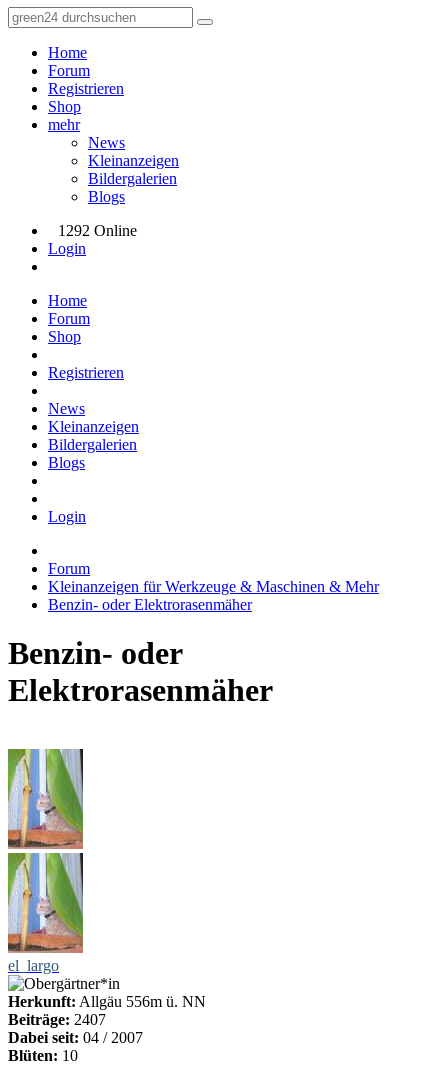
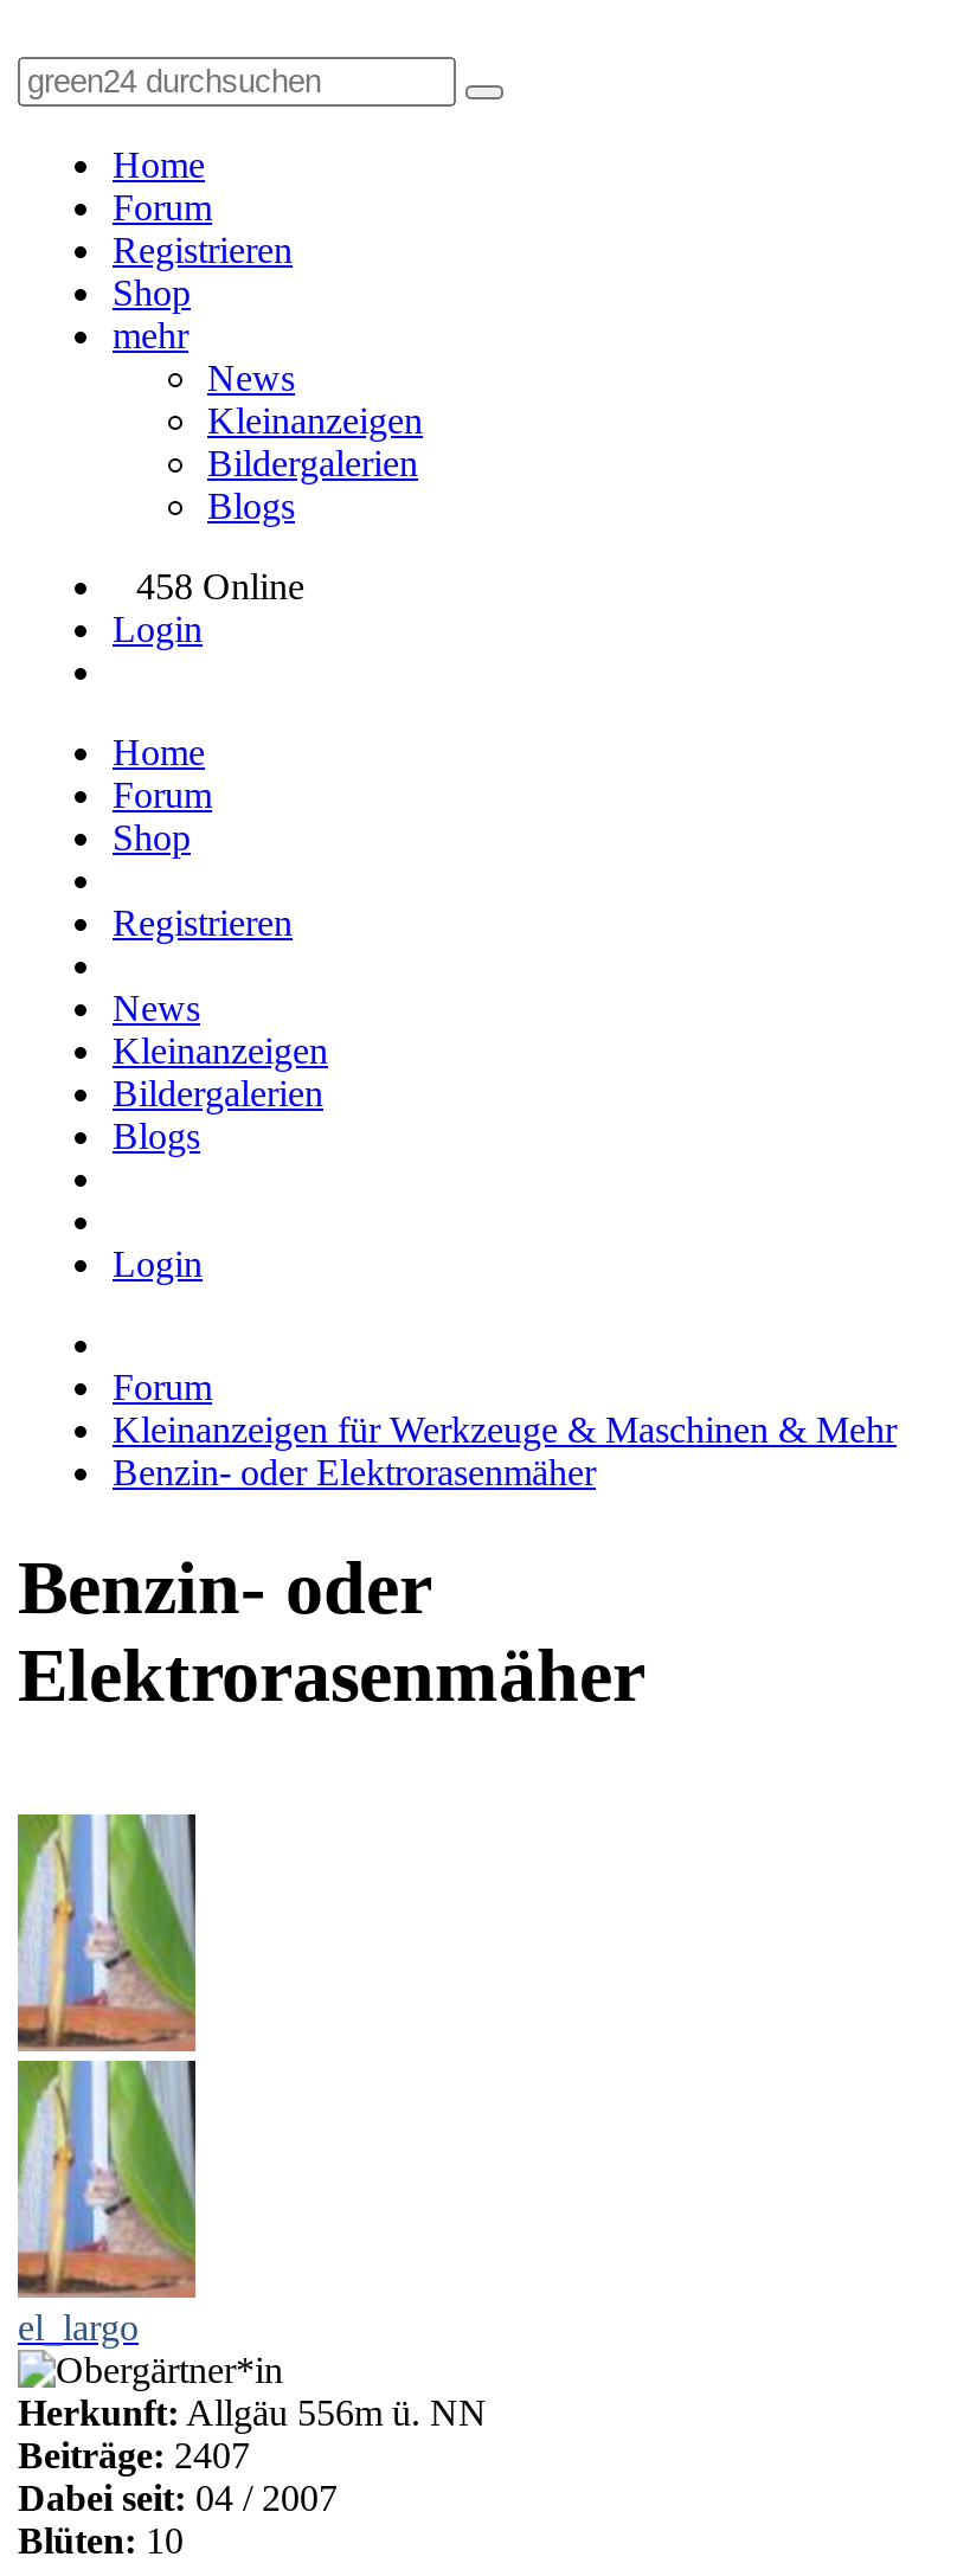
- 1292 Online
+ 458 Online
